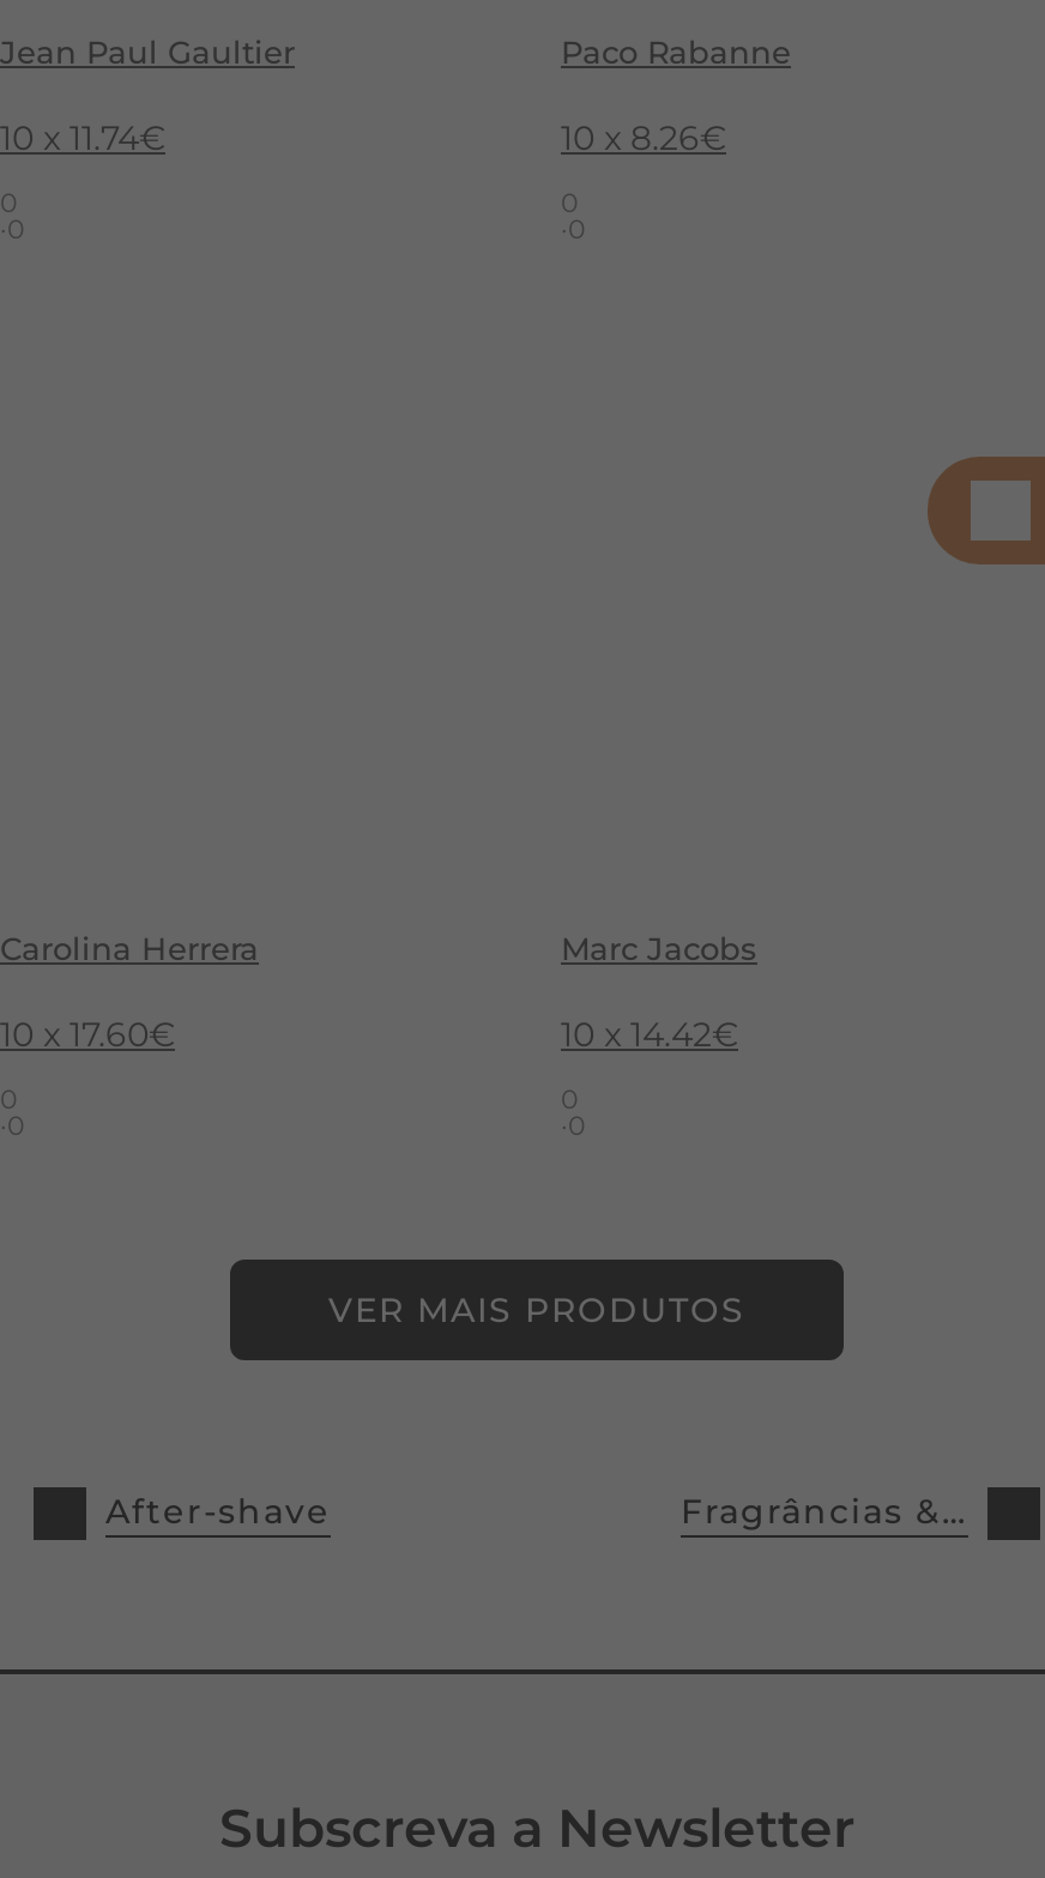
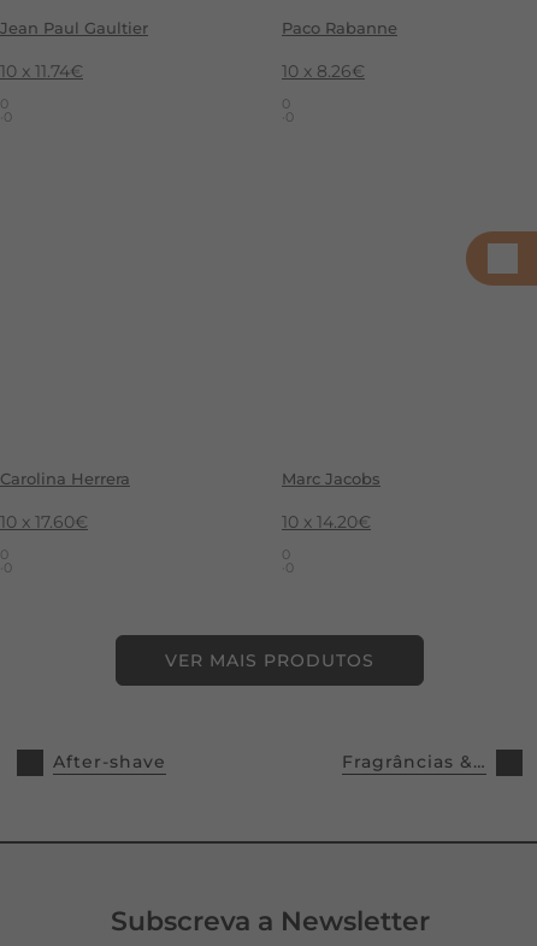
- 10 x 14.42€
+ 10 x 14.20€
